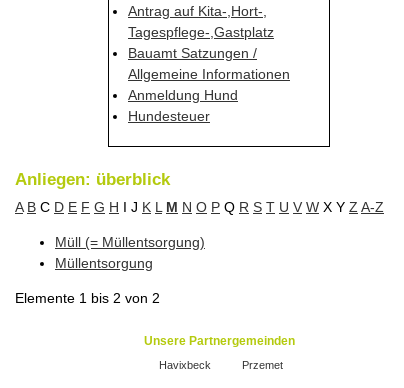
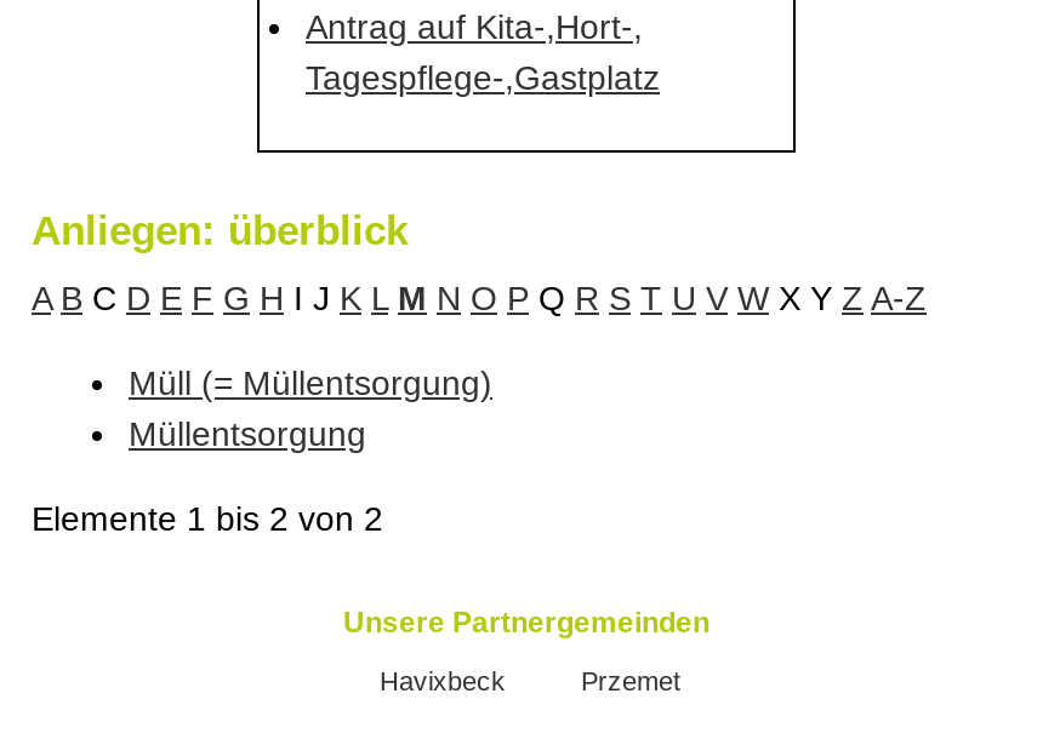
- Bauamt Satzungen /
- Allgemeine Informationen
- Anmeldung Hund
- Hundesteuer
